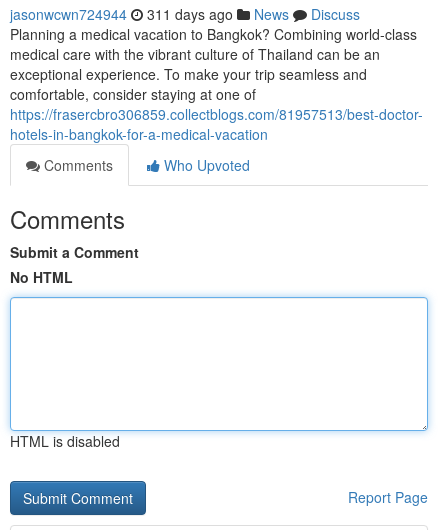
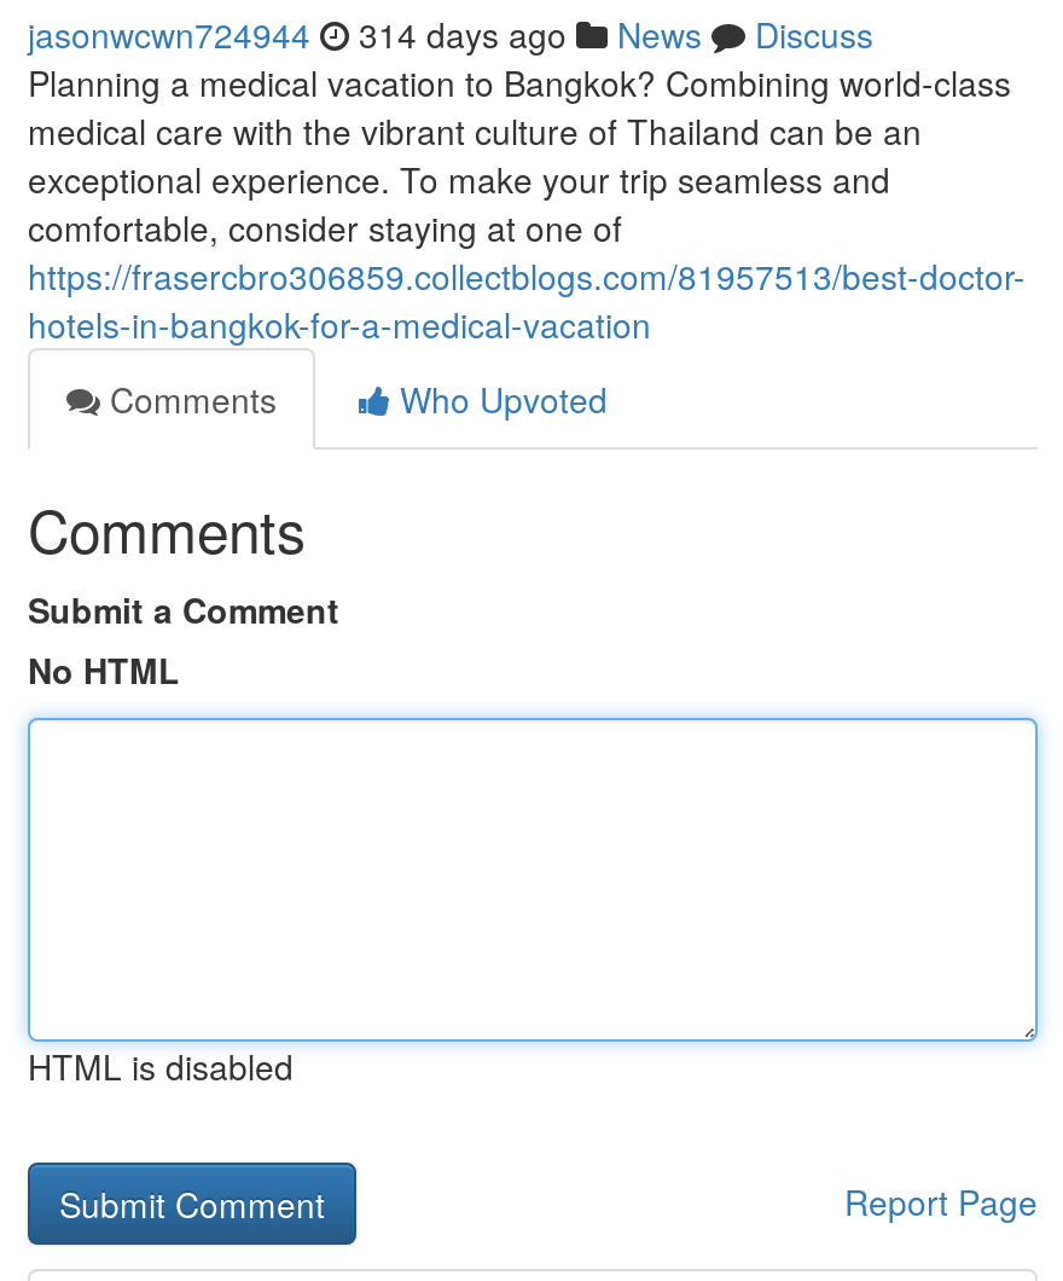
- jasonwcwn724944 311 days ago News Discuss
+ jasonwcwn724944 314 days ago News Discuss
